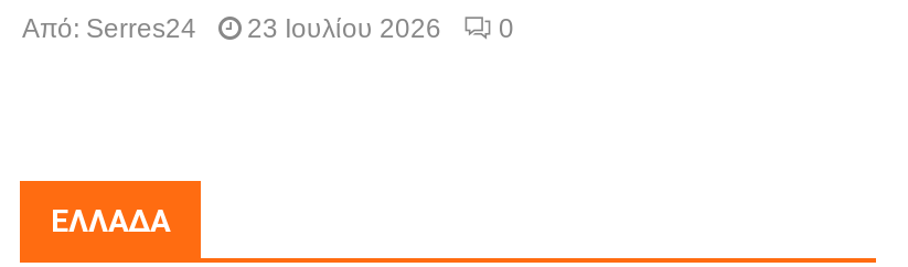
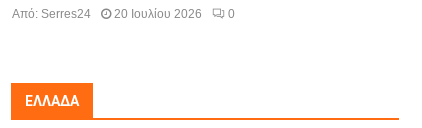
- Από: Serres24 23 Ιουλίου 2026 0
+ Από: Serres24 20 Ιουλίου 2026 0
